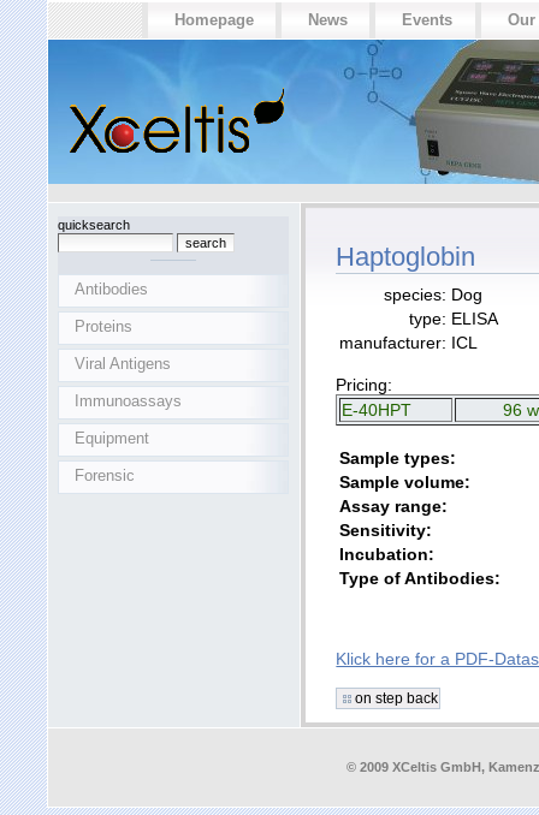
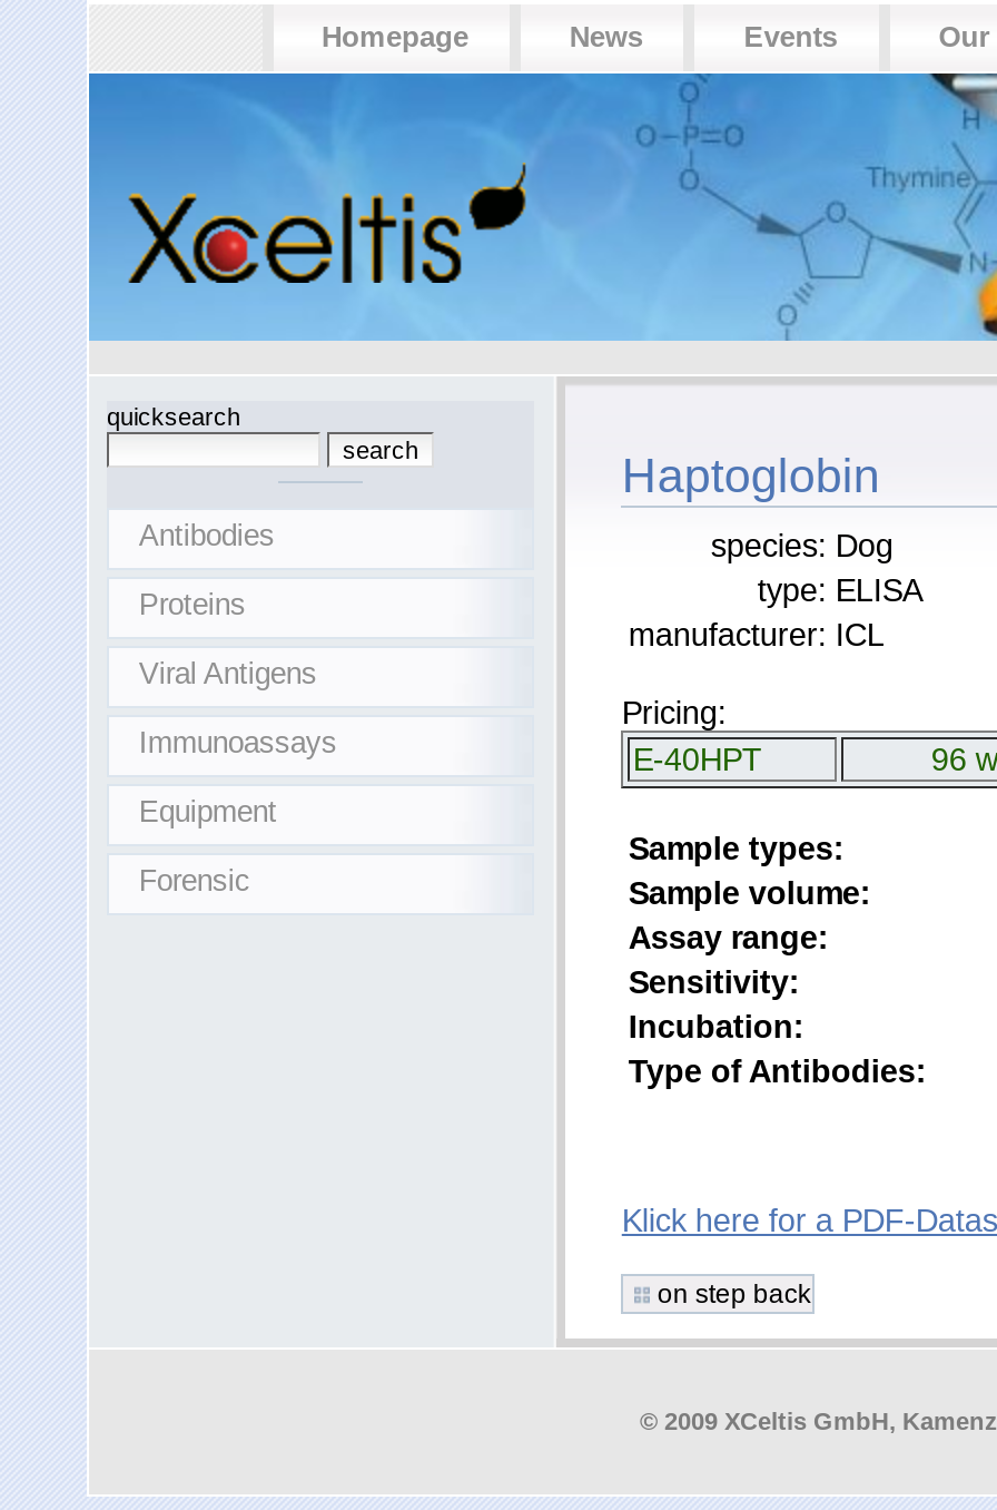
- [image]
+ [image]
